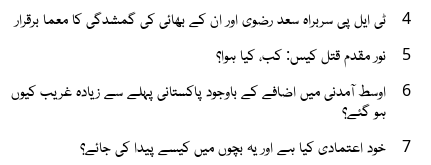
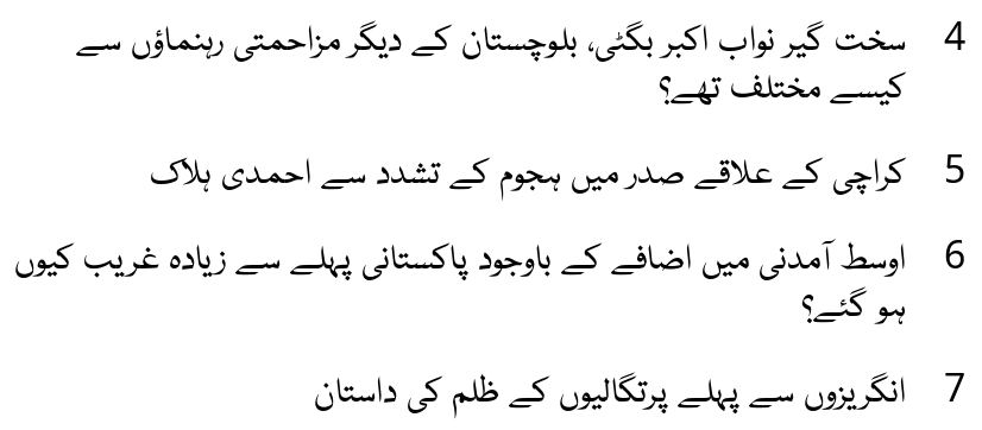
- ٹی ایل پی سربراہ سعد رضوی اور ان کے بھائی کی گمشدگی کا معما برقرار
+ سخت گیر نواب اکبر بگٹی، بلوچستان کے دیگر مزاحمتی رہنماؤں سے
+ کیسے مختلف تھے؟

- نور مقدم قتل کیس: کب، کیا ہوا؟
+ کراچی کے علاقے صدر میں ہجوم کے تشدد سے احمدی ہلاک

- خود اعتمادی کیا ہے اور یہ بچوں میں کیسے پیدا کی جائے؟
+ انگریزوں سے پہلے پرتگالیوں کے ظلم کی داستان
